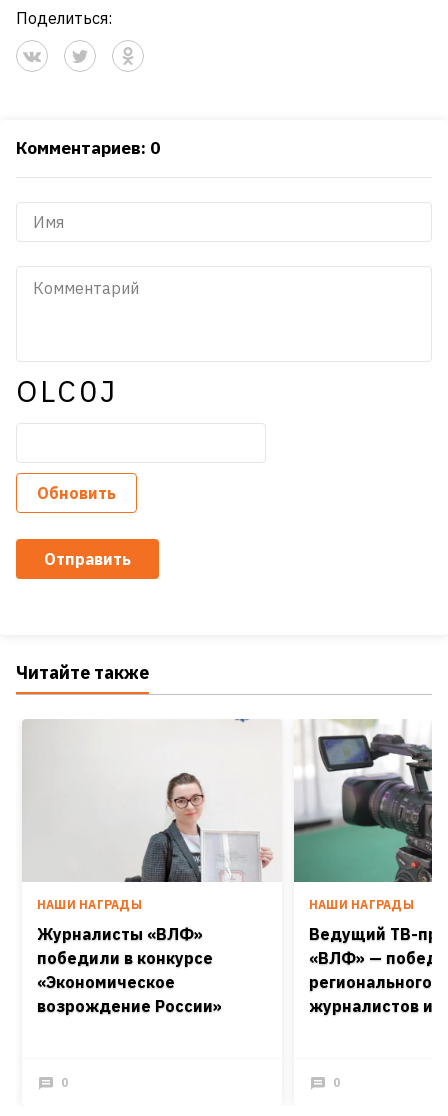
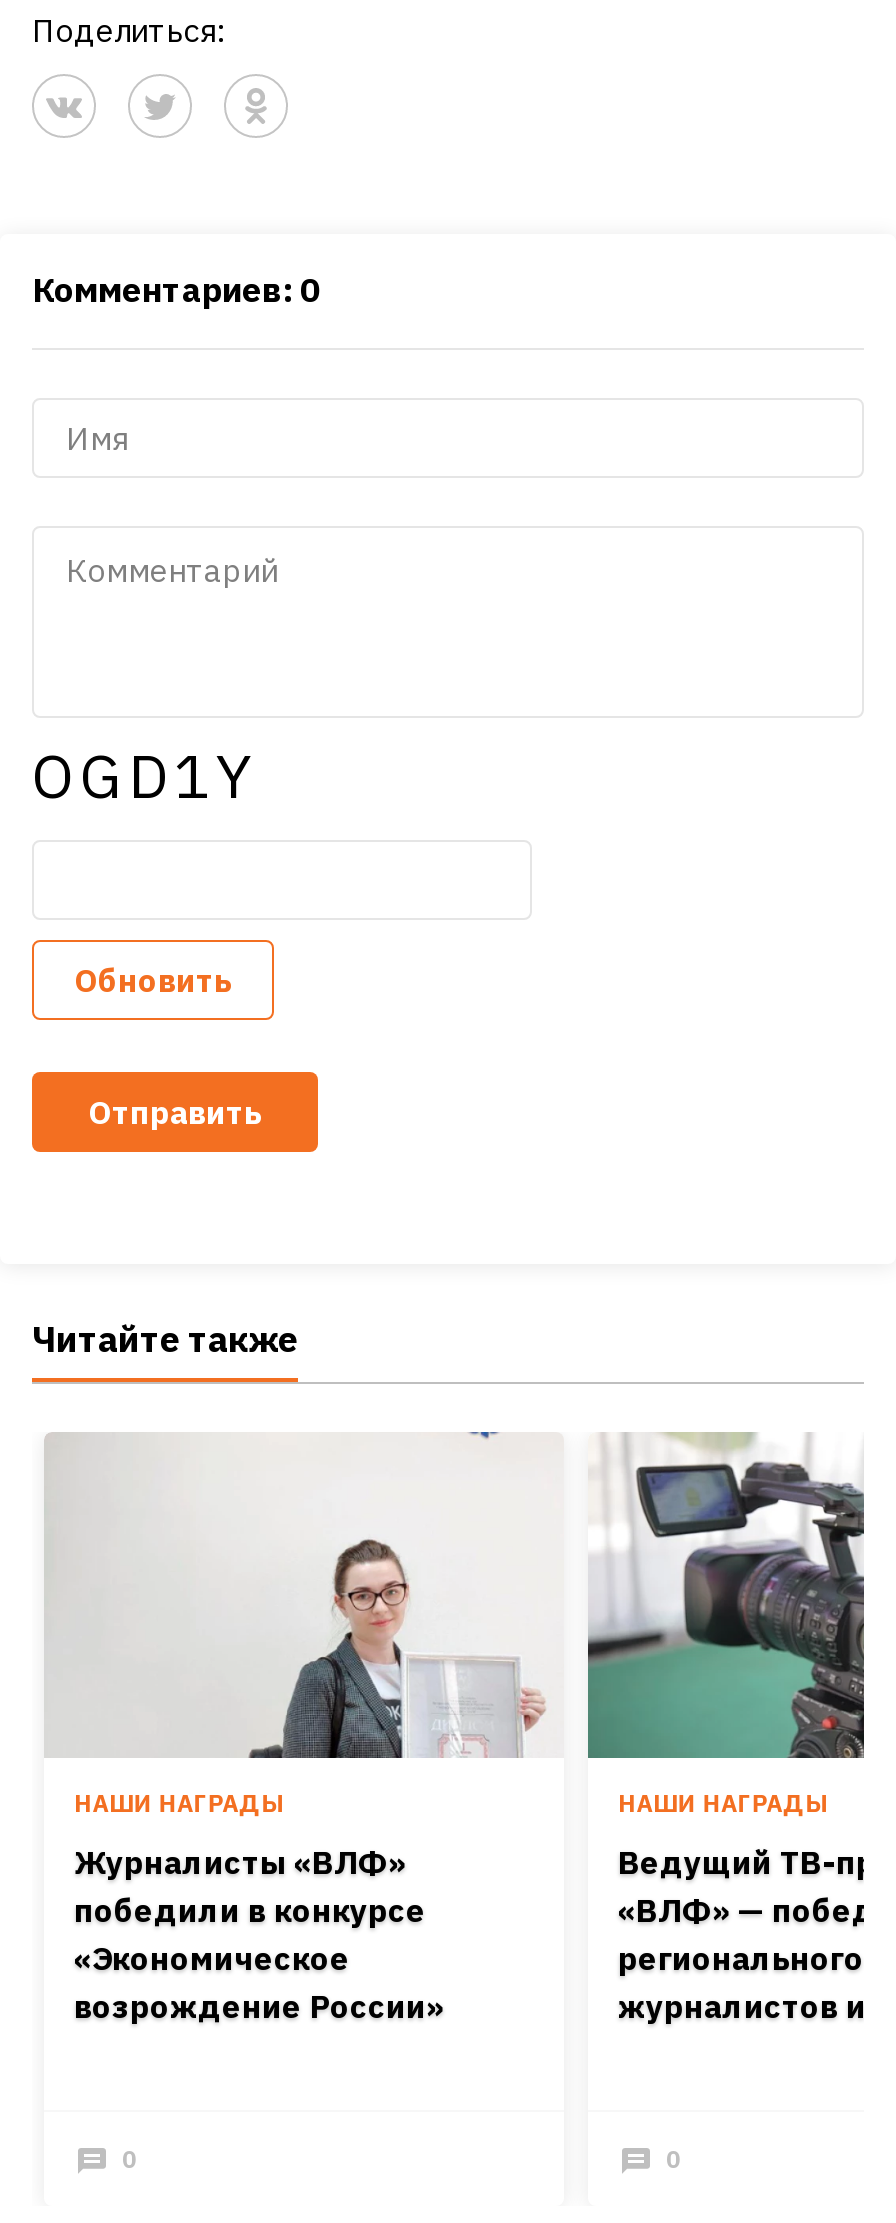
- OLC0J
+ OGD1Y
